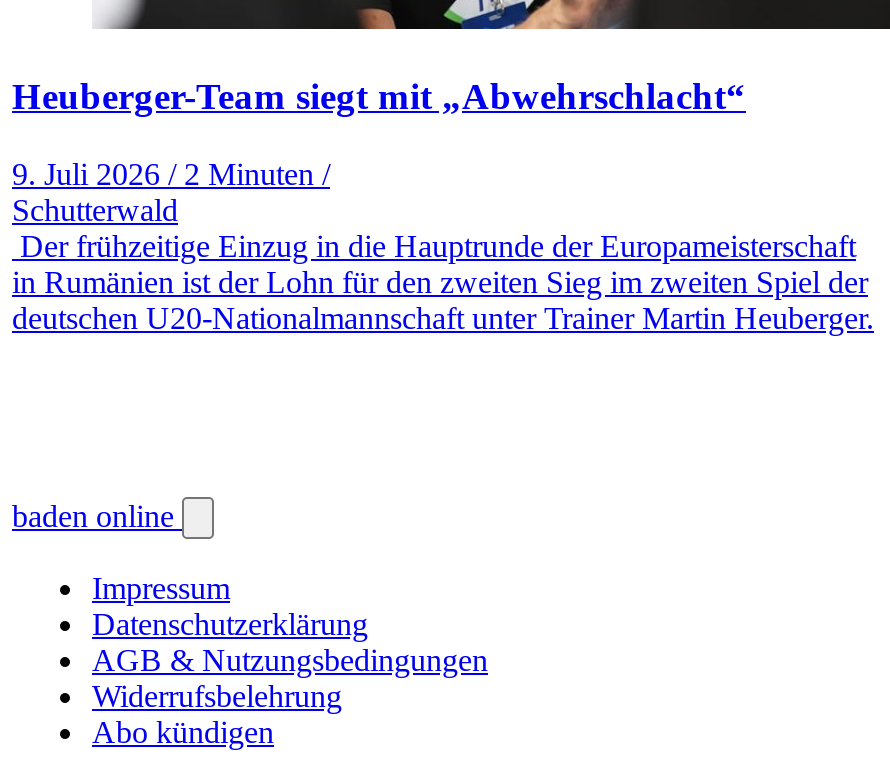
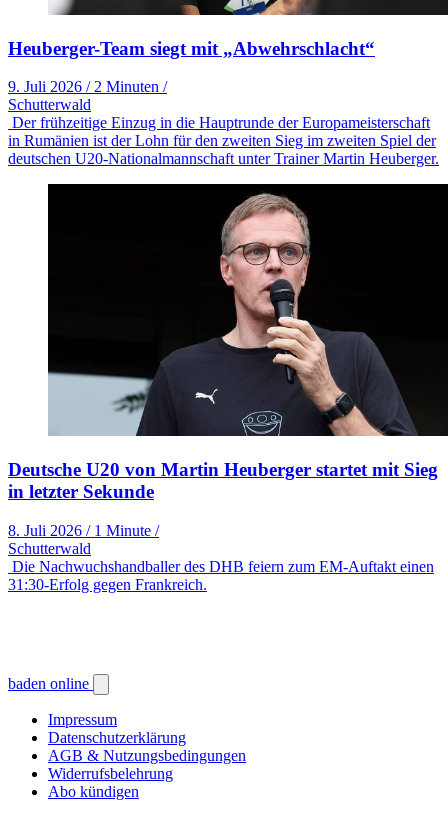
+ [image]
+ Deutsche U20 von Martin Heuberger startet mit Sieg
+ in letzter Sekunde
+ 8. Juli 2026 / 1 Minute /
+ Schutterwald
+ Die Nachwuchshandballer des DHB feiern zum EM-Auftakt einen
+ 31:30-Erfolg gegen Frankreich.
